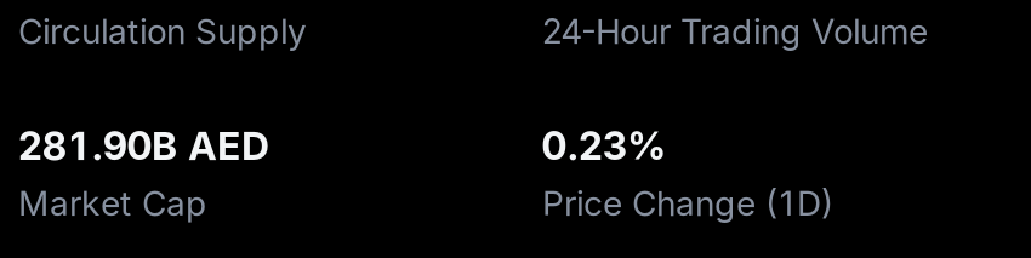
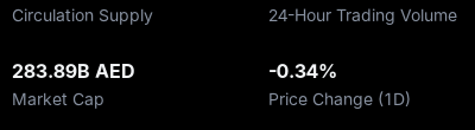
- 281.90B AED
+ 283.89B AED

- 0.23%
+ -0.34%
